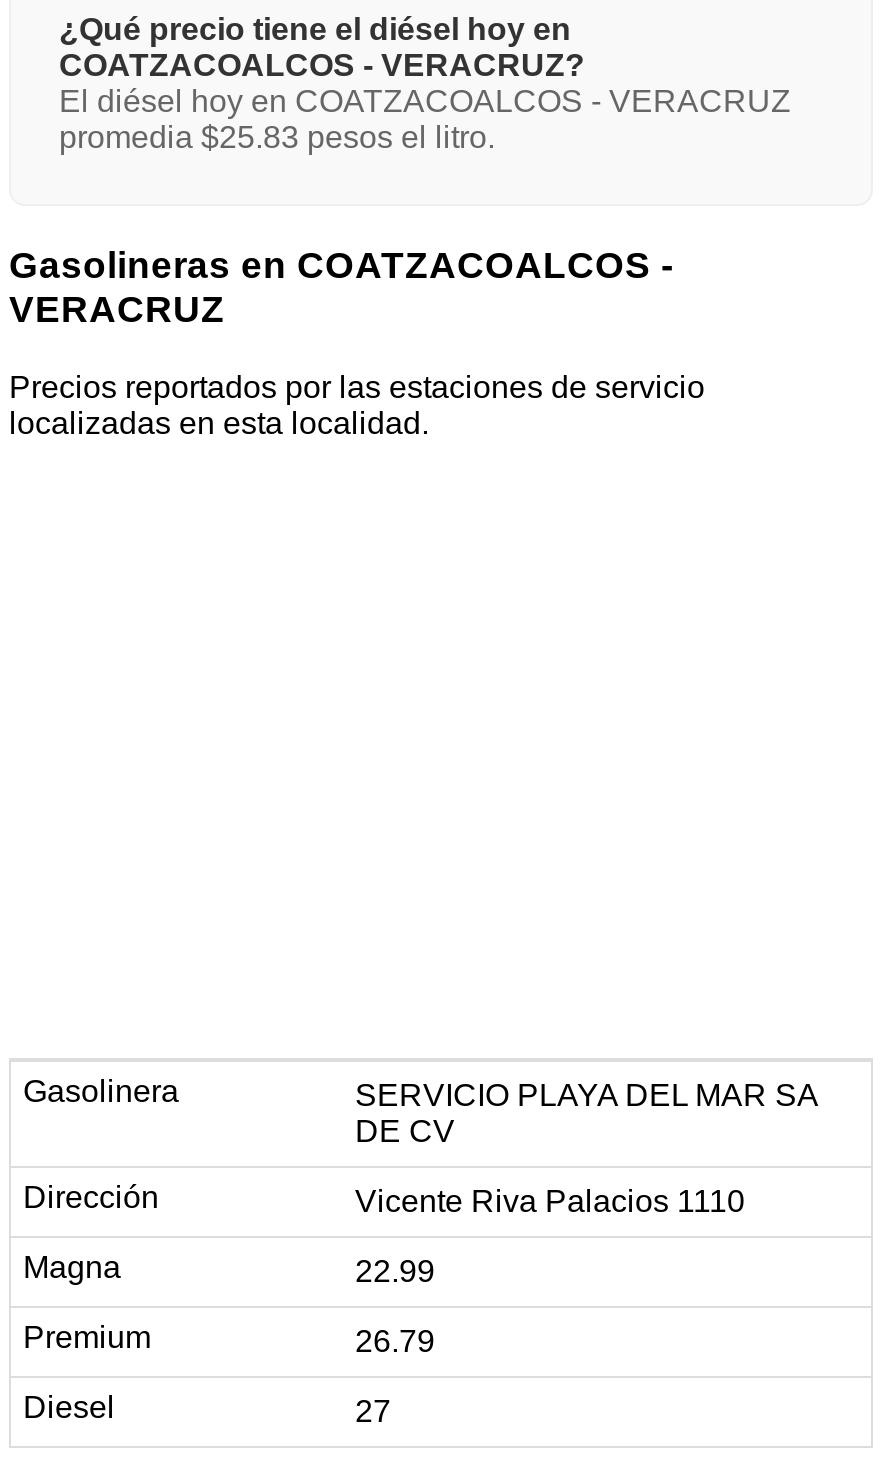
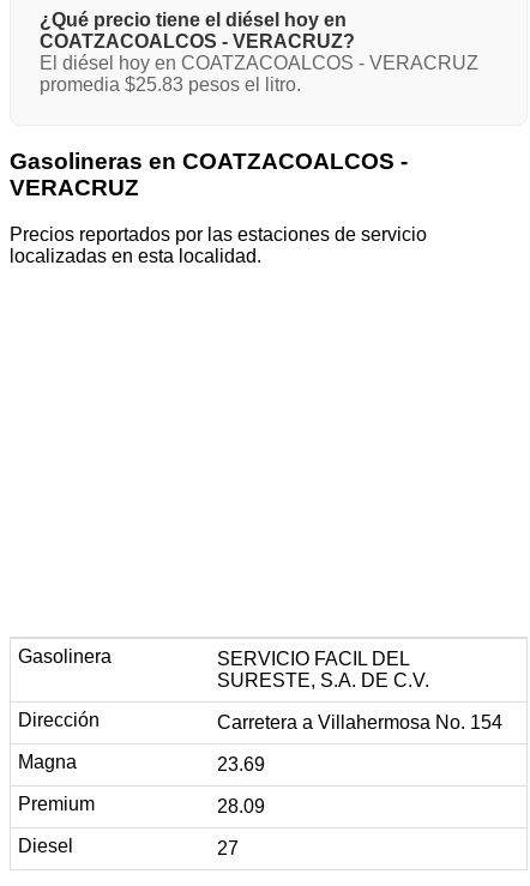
- SERVICIO PLAYA DEL MAR SA
- DE CV
+ SERVICIO FACIL DEL
+ SURESTE, S.A. DE C.V.

- Vicente Riva Palacios 1110
+ Carretera a Villahermosa No. 154

- 22.99
+ 23.69

- 26.79
+ 28.09
